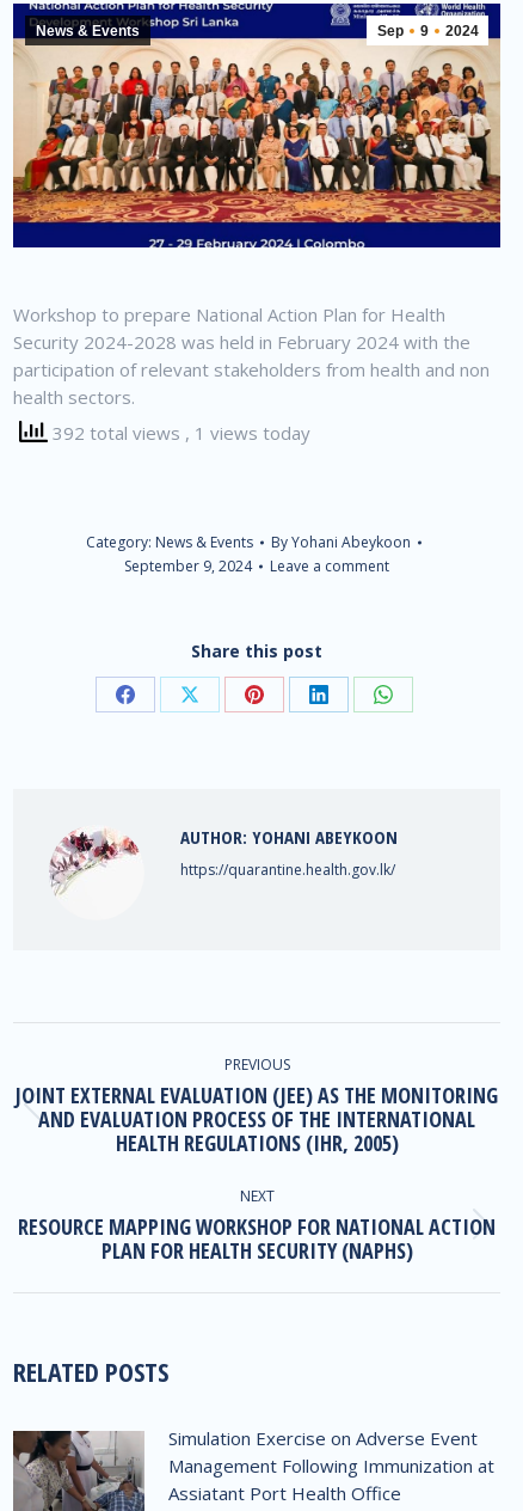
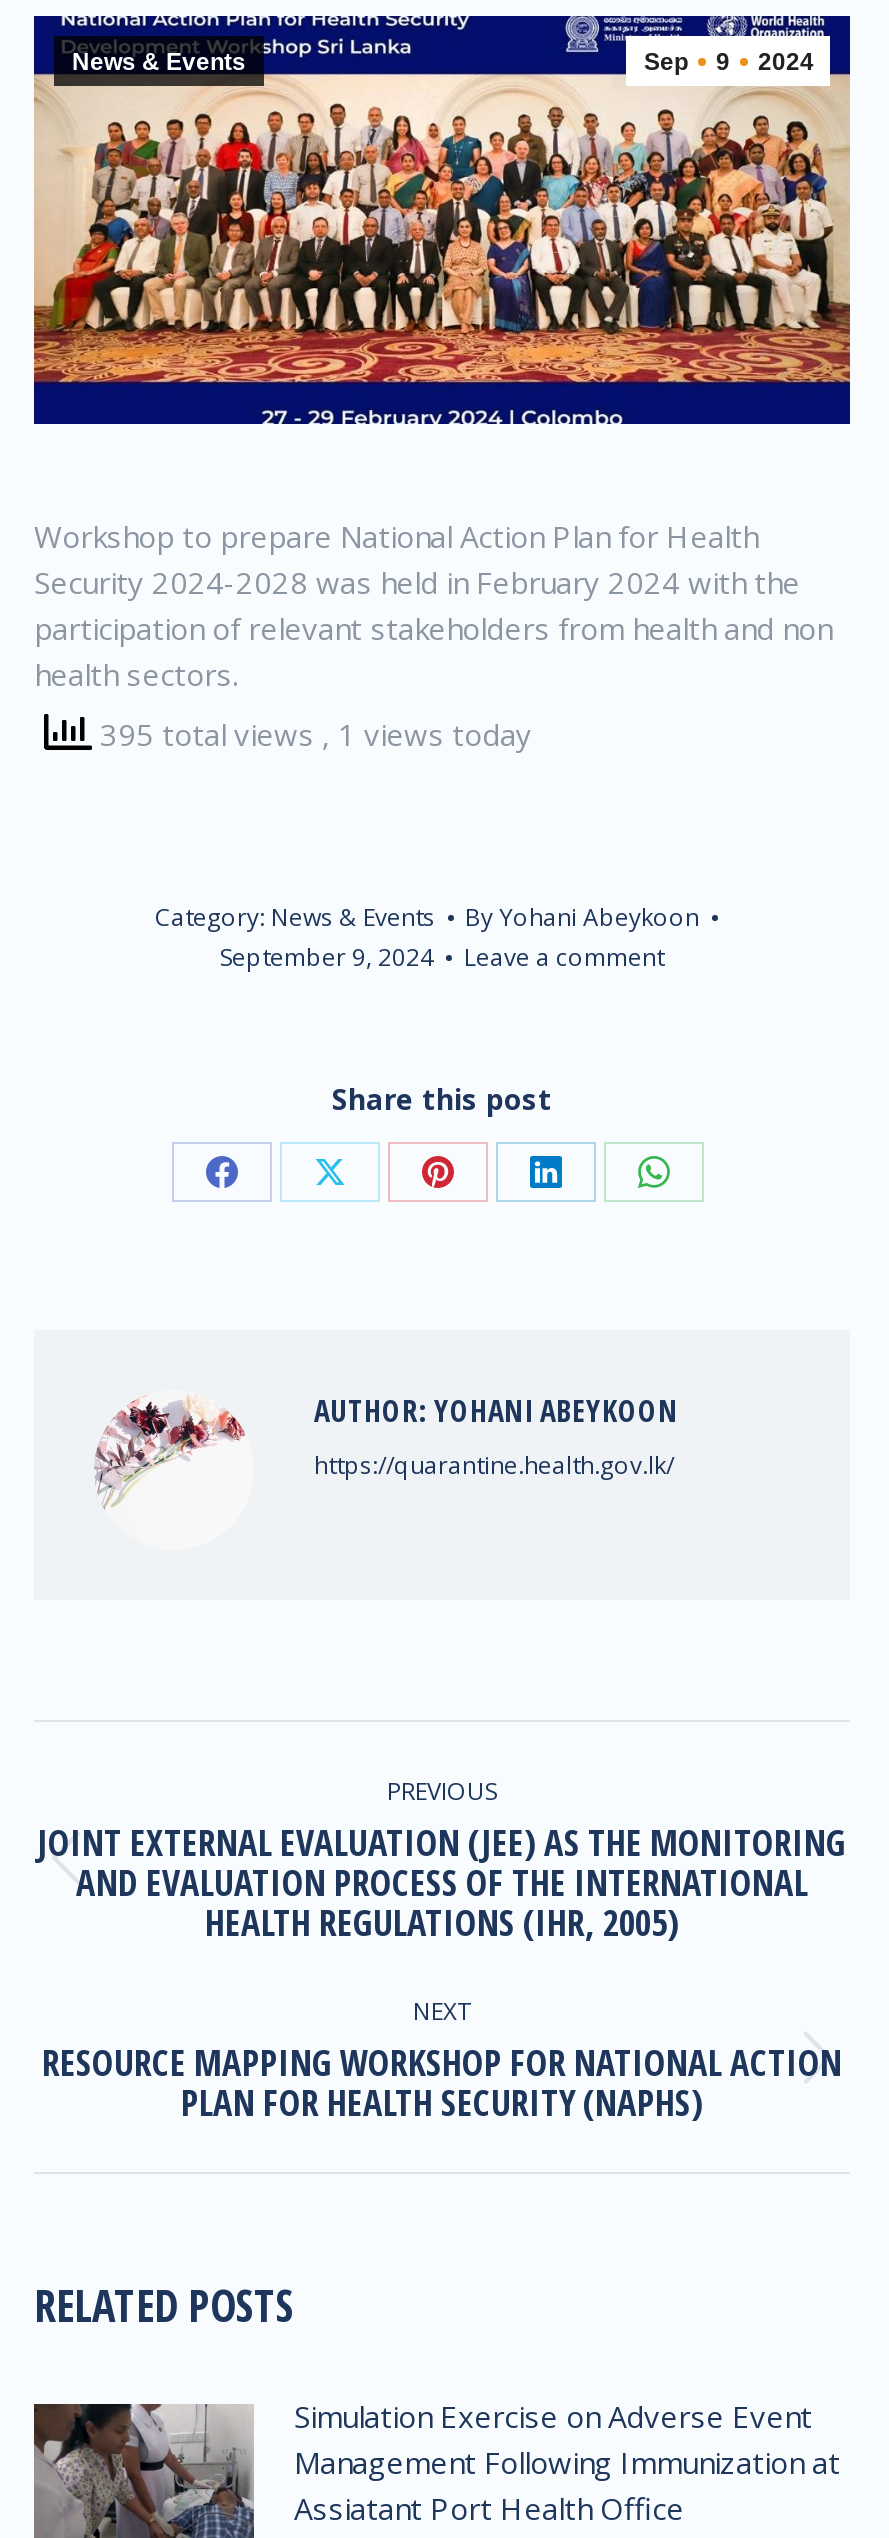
- 392 total views, 1 views today
+ 395 total views, 1 views today
